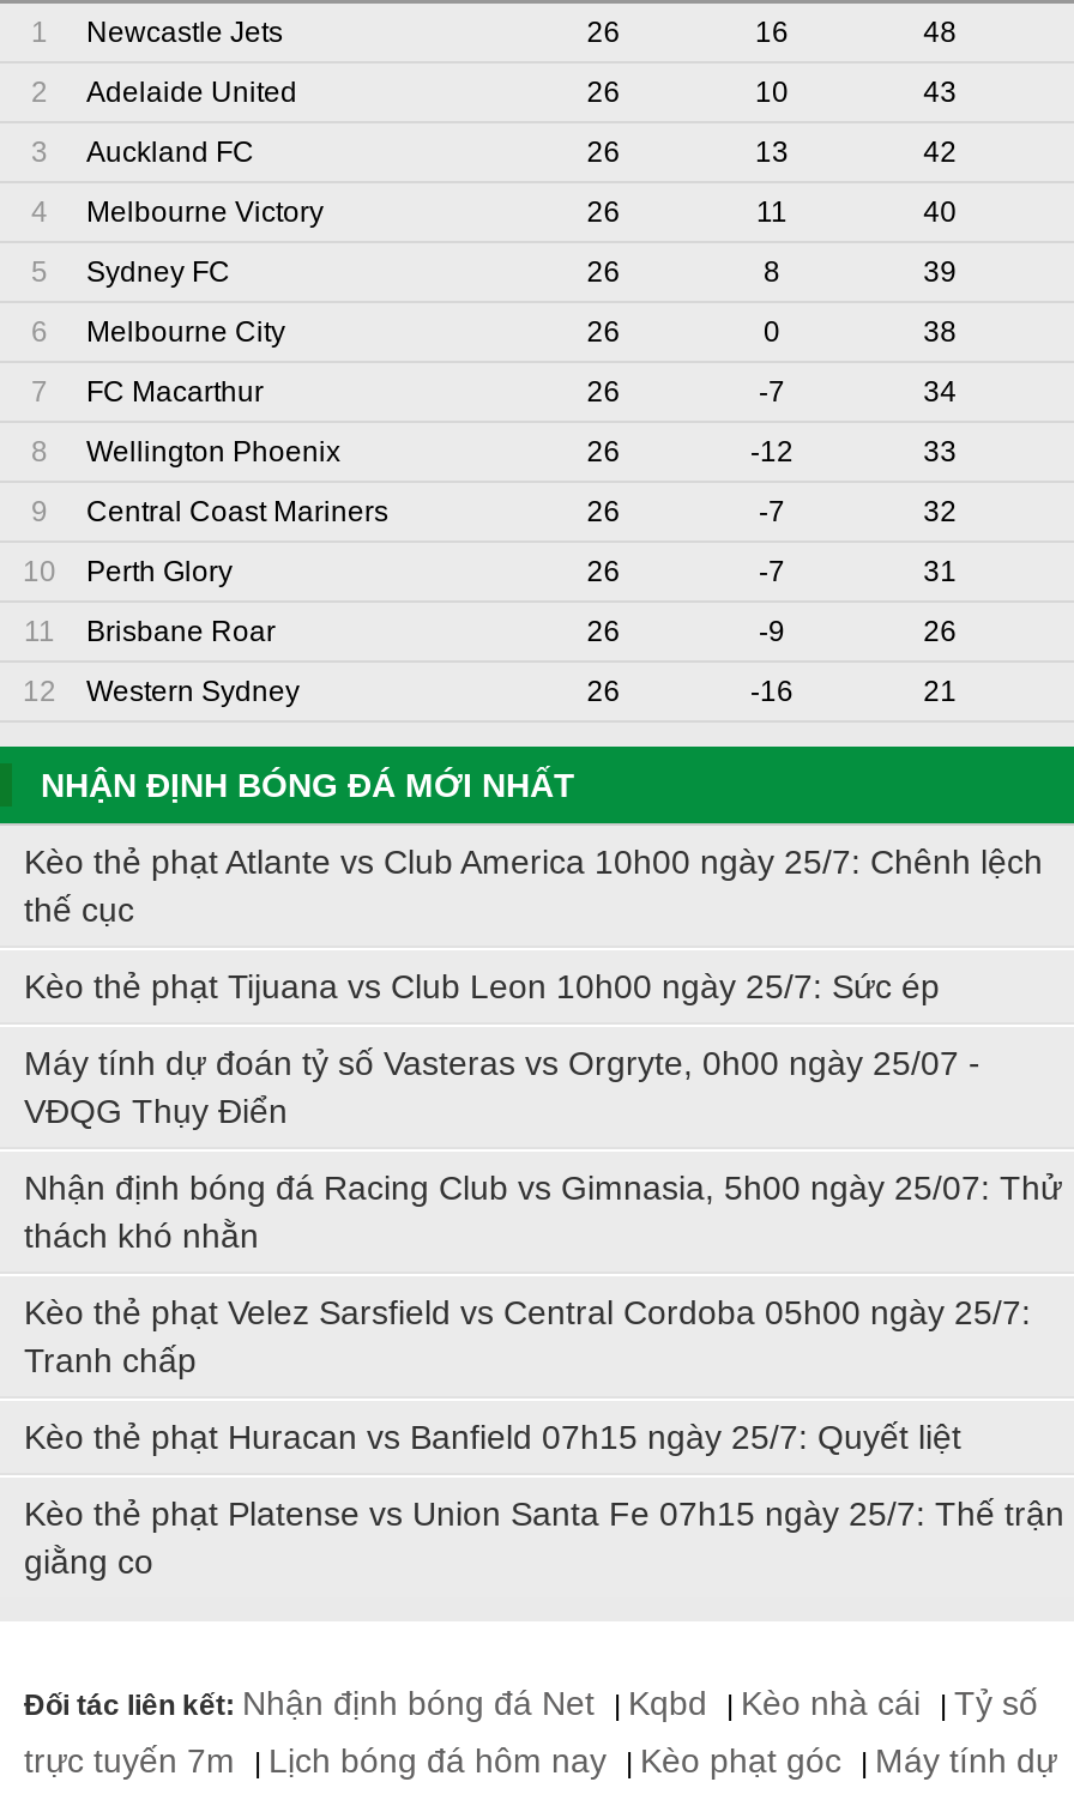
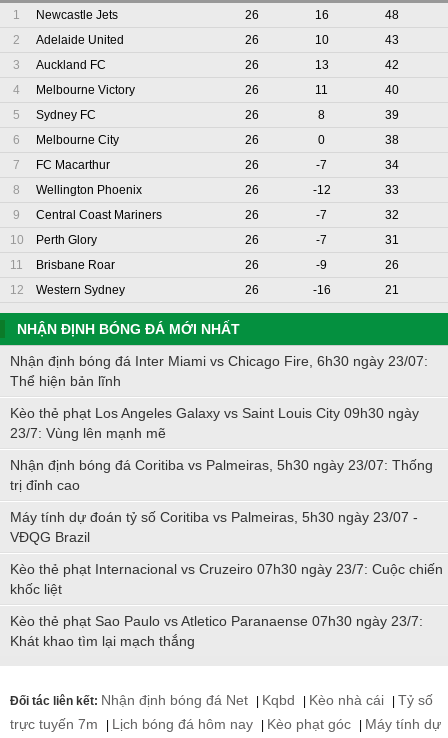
- Kèo thẻ phạt Atlante vs Club America 10h00 ngày 25/7: Chênh lệch
- thế cục
- Kèo thẻ phạt Tijuana vs Club Leon 10h00 ngày 25/7: Sức ép
- Máy tính dự đoán tỷ số Vasteras vs Orgryte, 0h00 ngày 25/07 -
- VĐQG Thụy Điển
- Nhận định bóng đá Racing Club vs Gimnasia, 5h00 ngày 25/07: Thử
- thách khó nhằn
- Kèo thẻ phạt Velez Sarsfield vs Central Cordoba 05h00 ngày 25/7:
- Tranh chấp
- Kèo thẻ phạt Huracan vs Banfield 07h15 ngày 25/7: Quyết liệt
- Kèo thẻ phạt Platense vs Union Santa Fe 07h15 ngày 25/7: Thế trận
- giằng co
+ Nhận định bóng đá Inter Miami vs Chicago Fire, 6h30 ngày 23/07:
+ Thể hiện bản lĩnh
+ Kèo thẻ phạt Los Angeles Galaxy vs Saint Louis City 09h30 ngày
+ 23/7: Vùng lên mạnh mẽ
+ Nhận định bóng đá Coritiba vs Palmeiras, 5h30 ngày 23/07: Thống
+ trị đỉnh cao
+ Máy tính dự đoán tỷ số Coritiba vs Palmeiras, 5h30 ngày 23/07 -
+ VĐQG Brazil
+ Kèo thẻ phạt Internacional vs Cruzeiro 07h30 ngày 23/7: Cuộc chiến
+ khốc liệt
+ Kèo thẻ phạt Sao Paulo vs Atletico Paranaense 07h30 ngày 23/7:
+ Khát khao tìm lại mạch thắng
